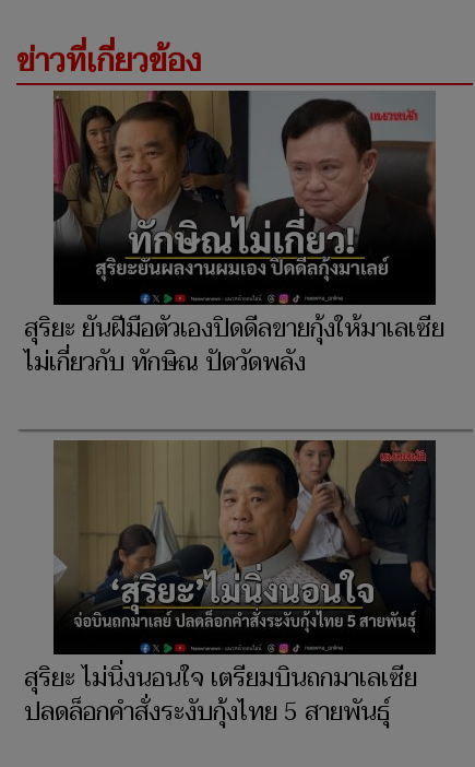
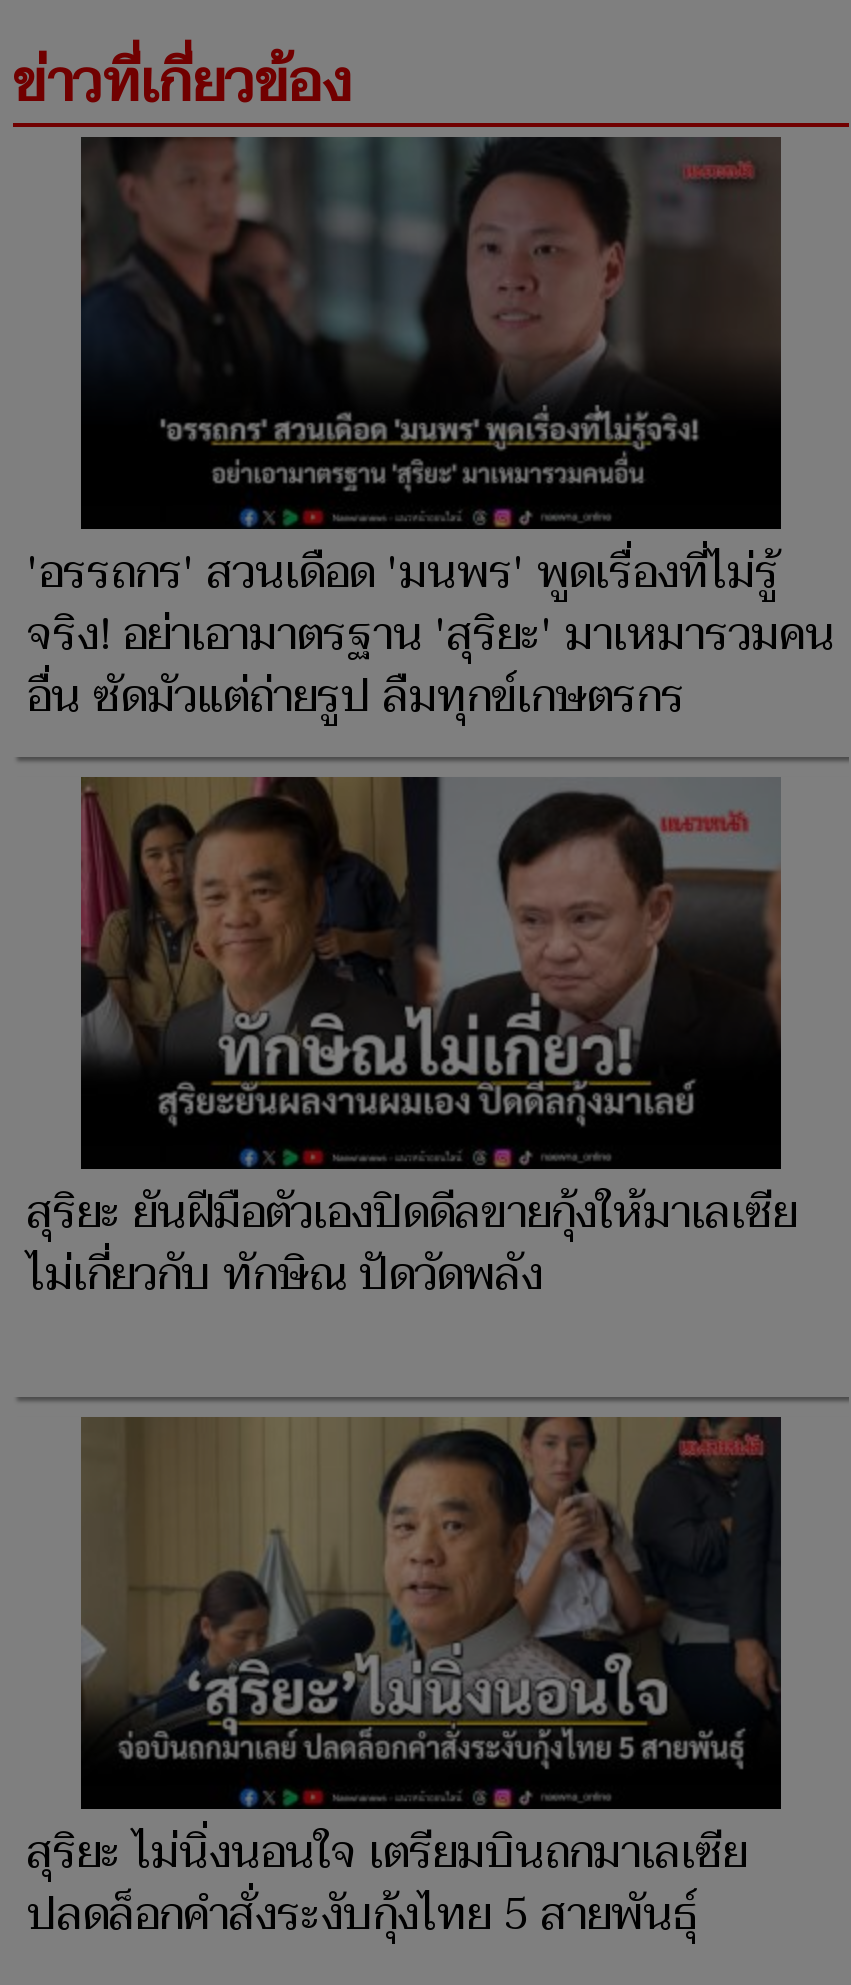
+ [image]
+ 'อรรถกร' สวนเดือด 'มนพร' พูดเรื่องที่ไม่รู้
+ จริง! อย่าเอามาตรฐาน 'สุริยะ' มาเหมารวมคน
+ อื่น ซัดมัวแต่ถ่ายรูป ลืมทุกข์เกษตรกร
